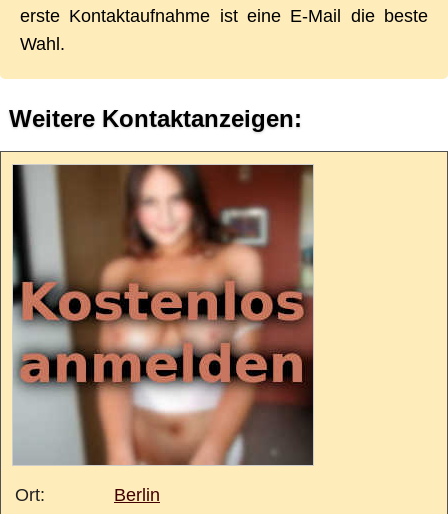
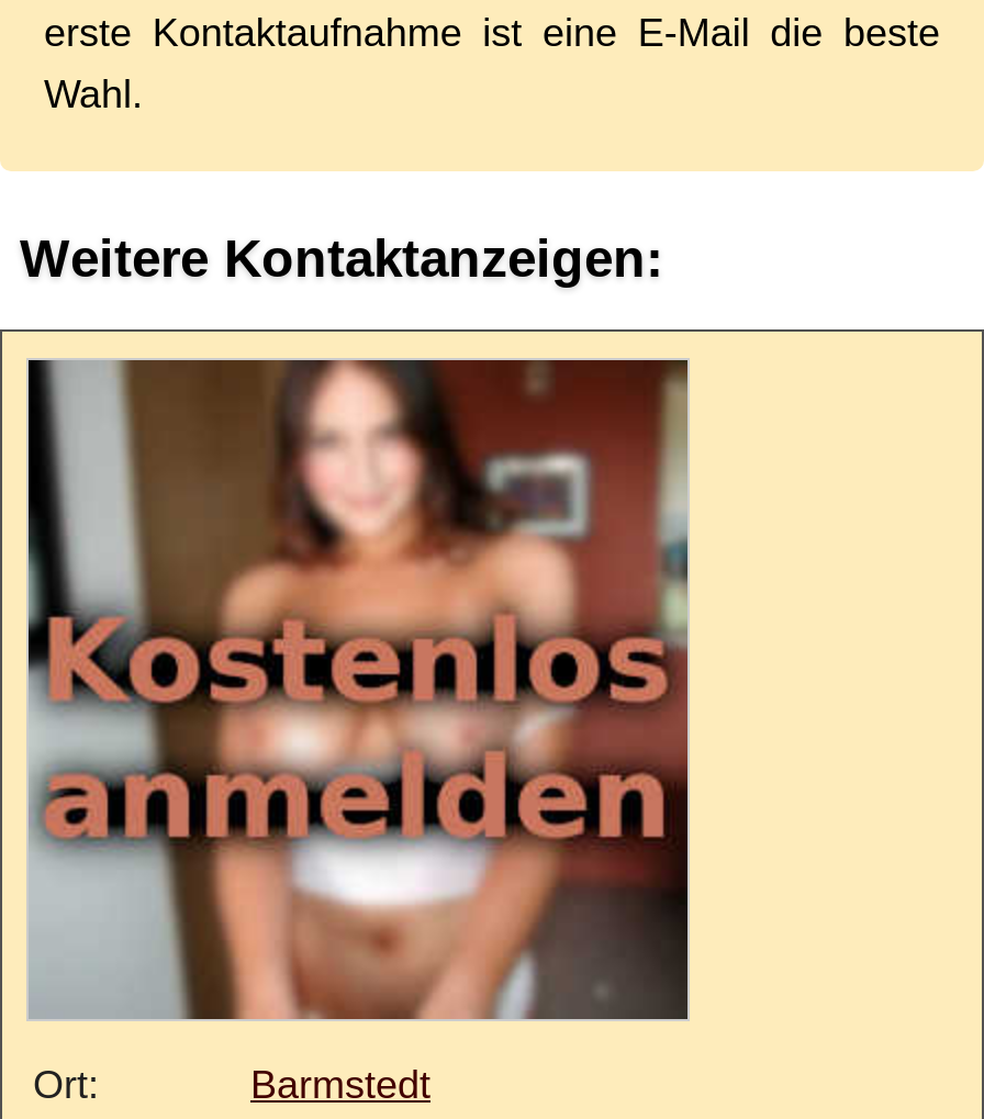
- Berlin
+ Barmstedt
